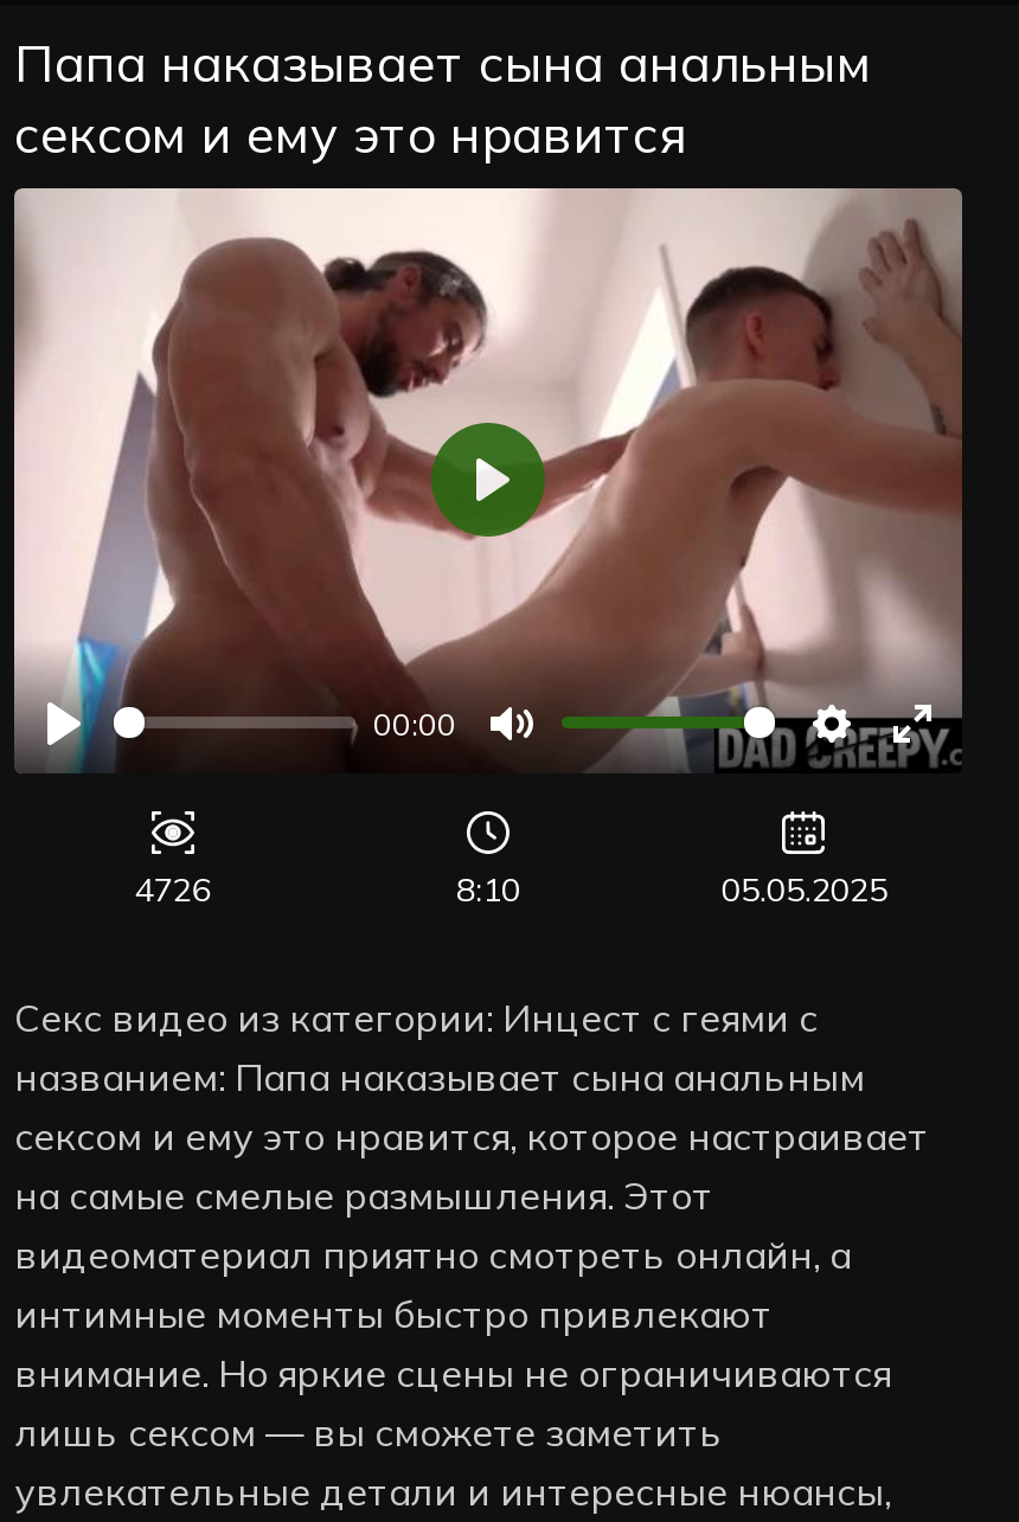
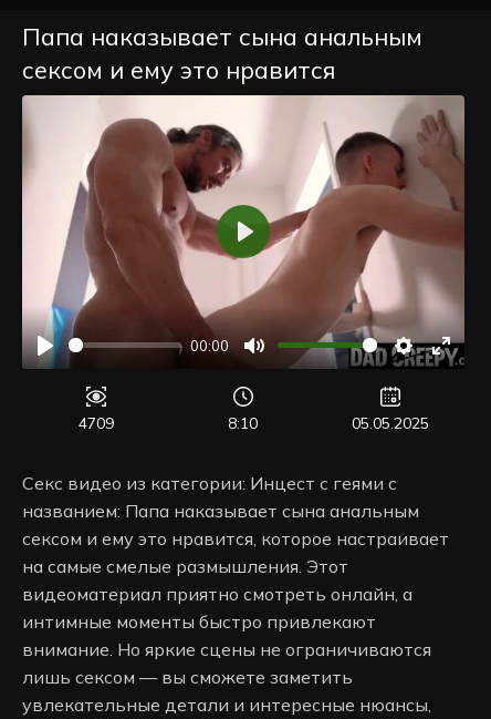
- 4726
+ 4709
